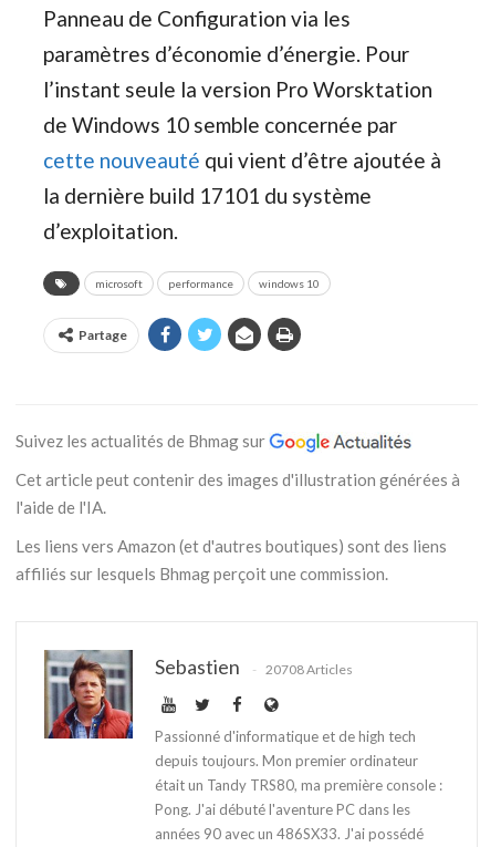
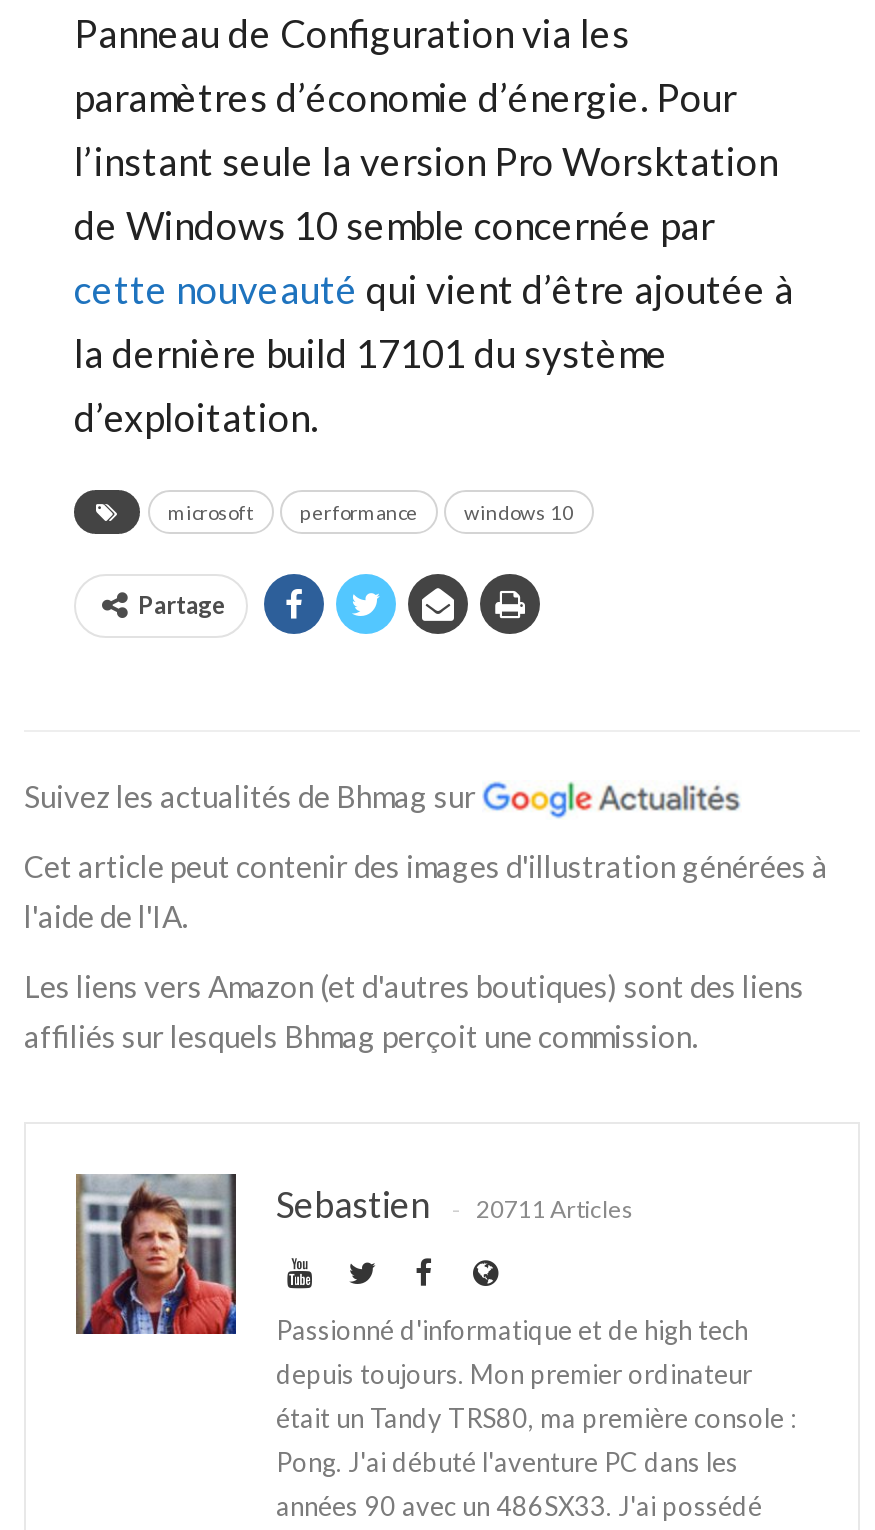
- Sebastien 20708 Articles
+ Sebastien 20711 Articles
